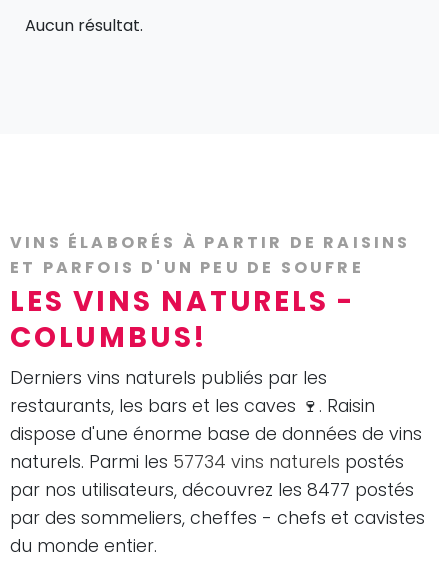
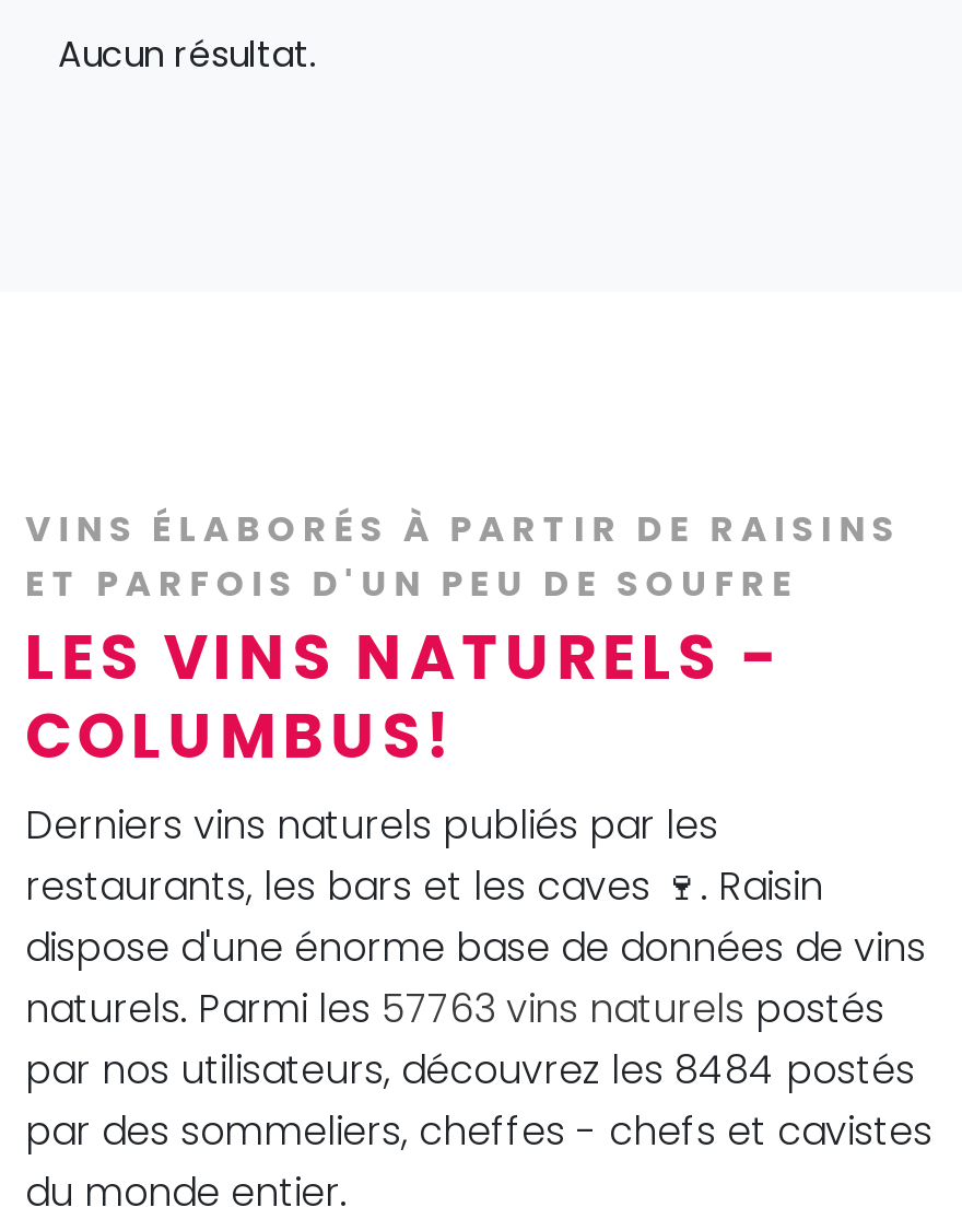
- naturels. Parmi les 57734 vins naturels postés
+ naturels. Parmi les 57763 vins naturels postés

- par nos utilisateurs, découvrez les 8477 postés
+ par nos utilisateurs, découvrez les 8484 postés
